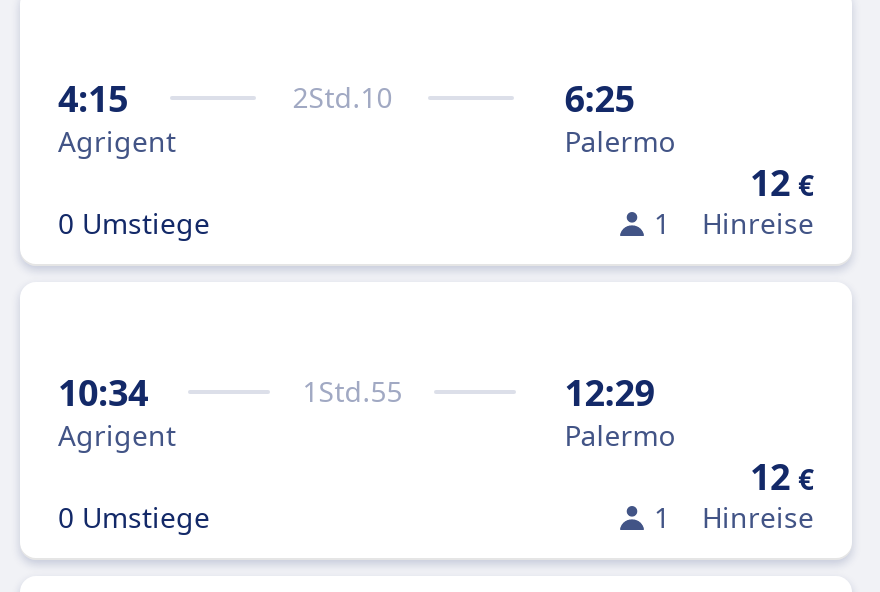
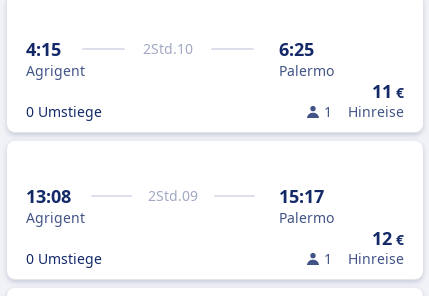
- 12 €
+ 11 €

- 10:34
+ 13:08

- 1 Std.55
+ 2 Std.09

- 12:29
+ 15:17
